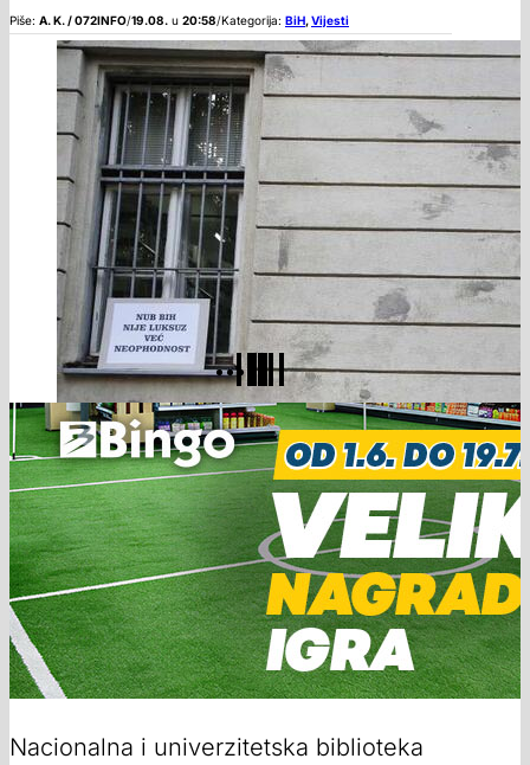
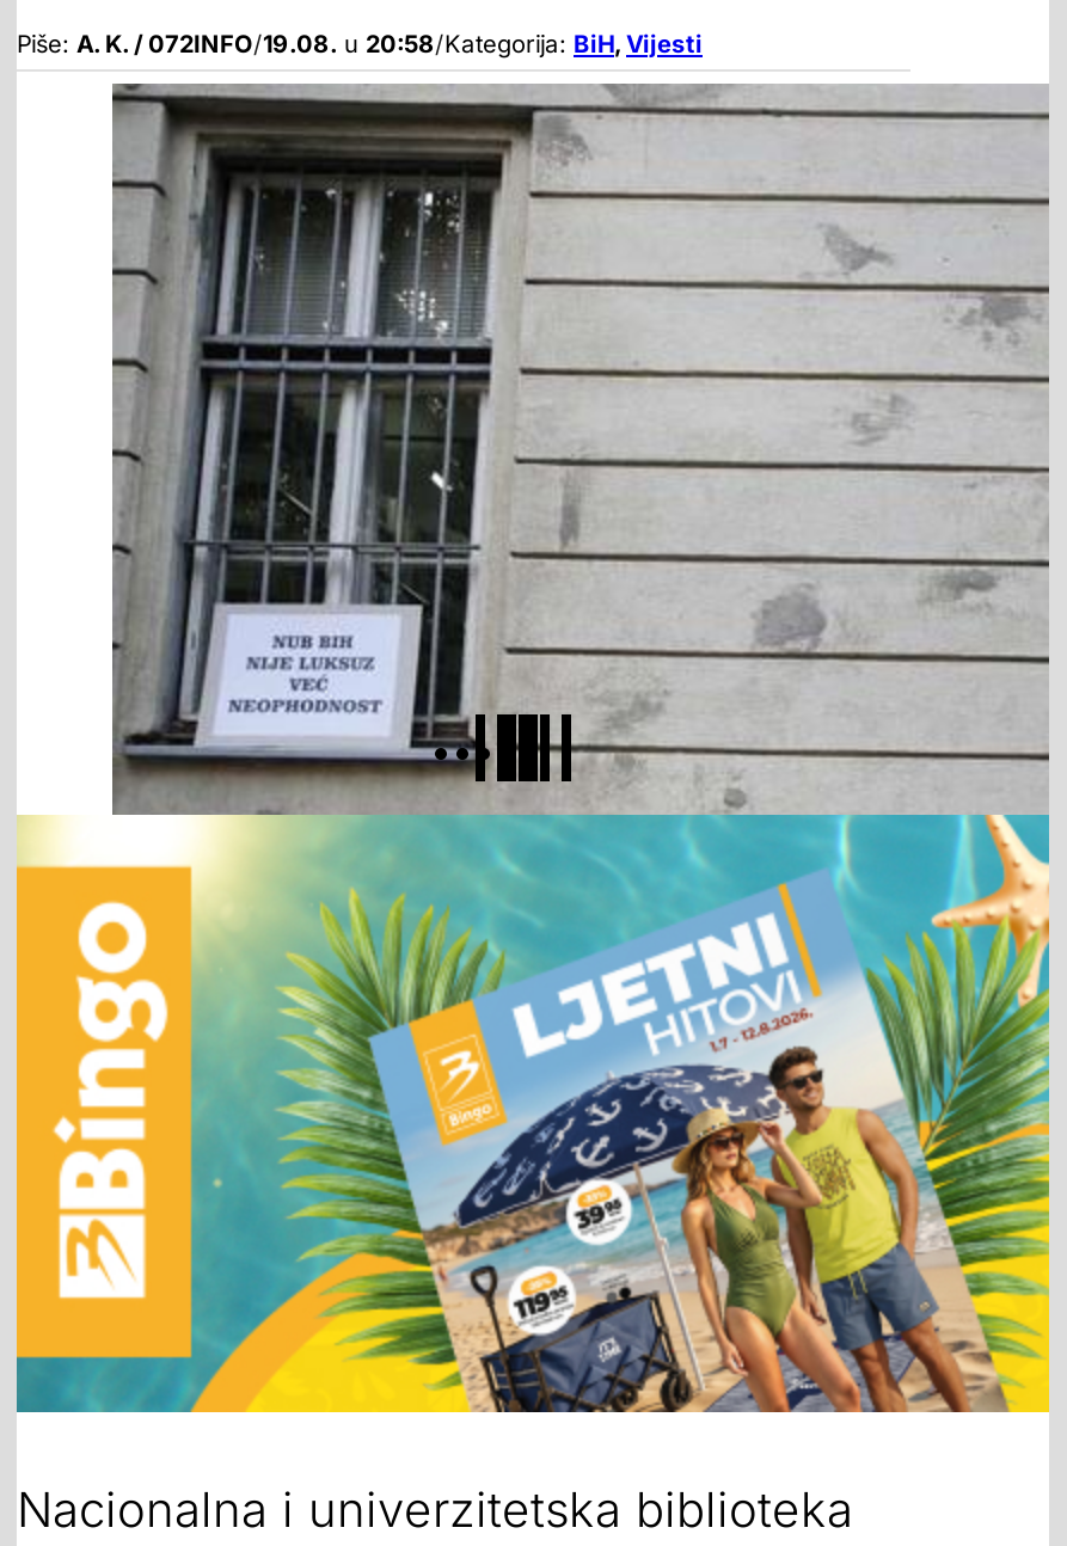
- [image]
+ [image]
